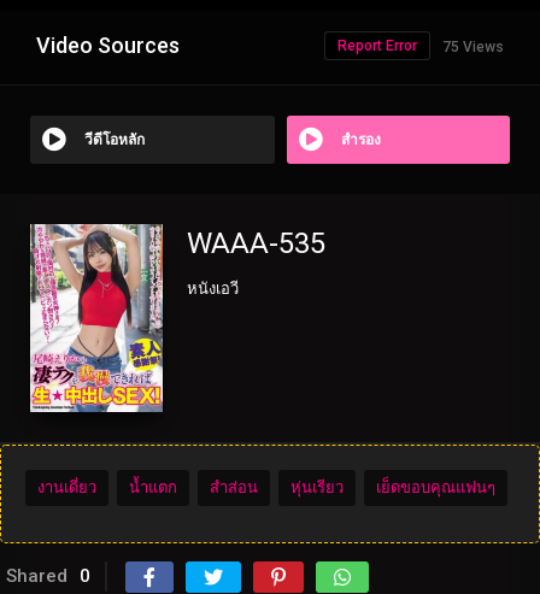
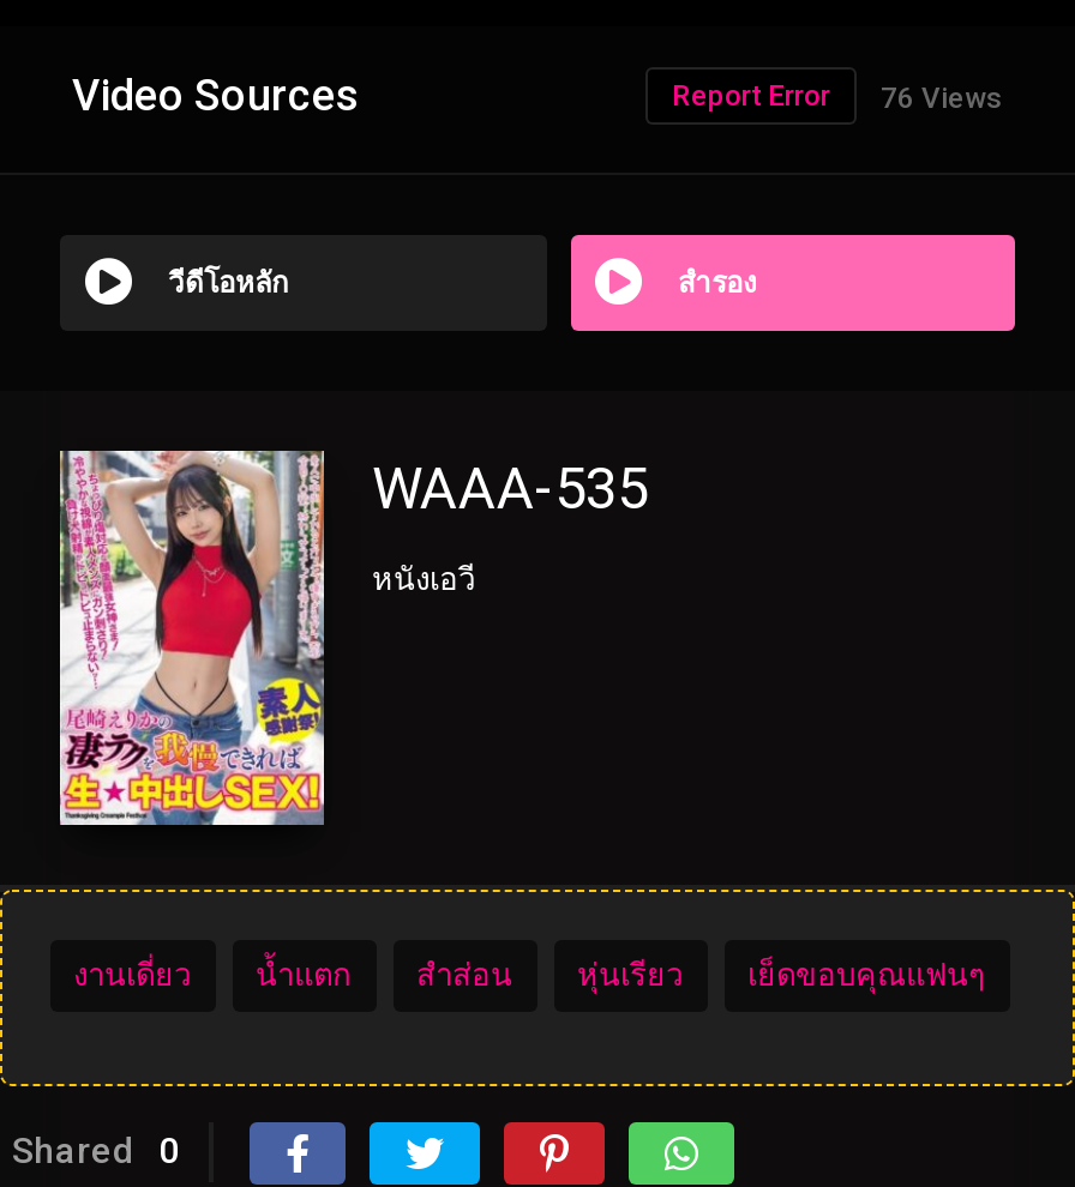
- Report Error 75 Views
+ Report Error 76 Views
